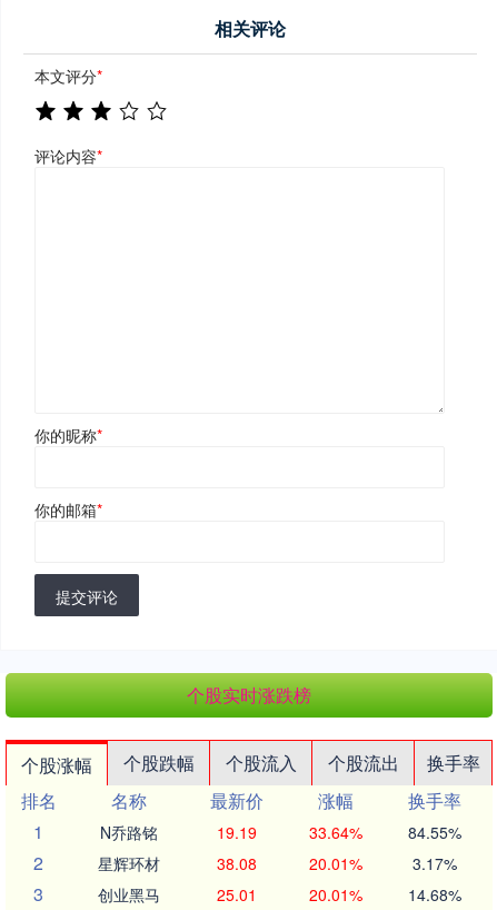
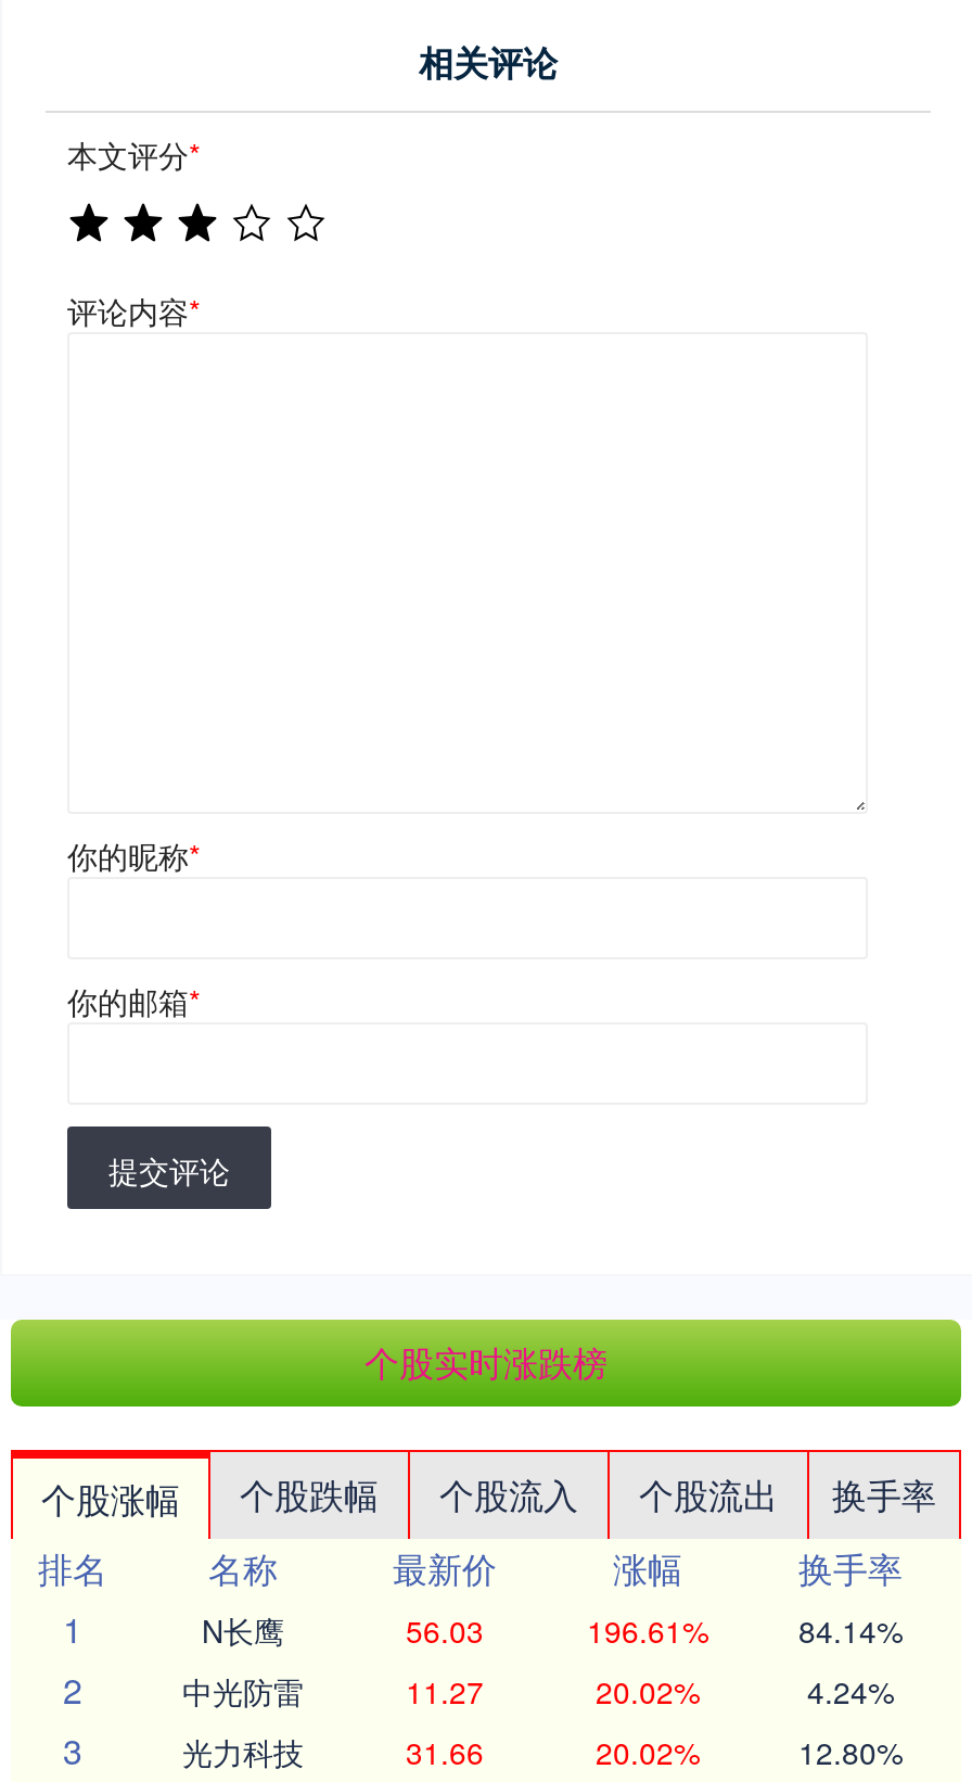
- N乔路铭
- 19.19
- 33.64%
- 84.55%
+ N长鹰
+ 56.03
+ 196.61%
+ 84.14%

- 星辉环材
- 38.08
- 20.01%
- 3.17%
+ 中光防雷
+ 11.27
+ 20.02%
+ 4.24%

- 创业黑马
- 25.01
- 20.01%
- 14.68%
+ 光力科技
+ 31.66
+ 20.02%
+ 12.80%
